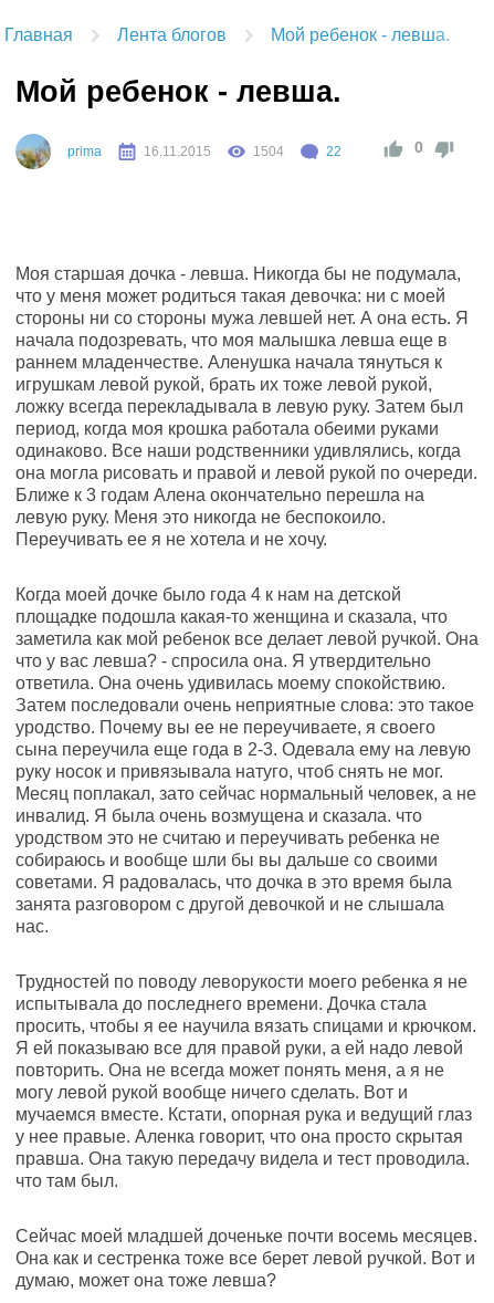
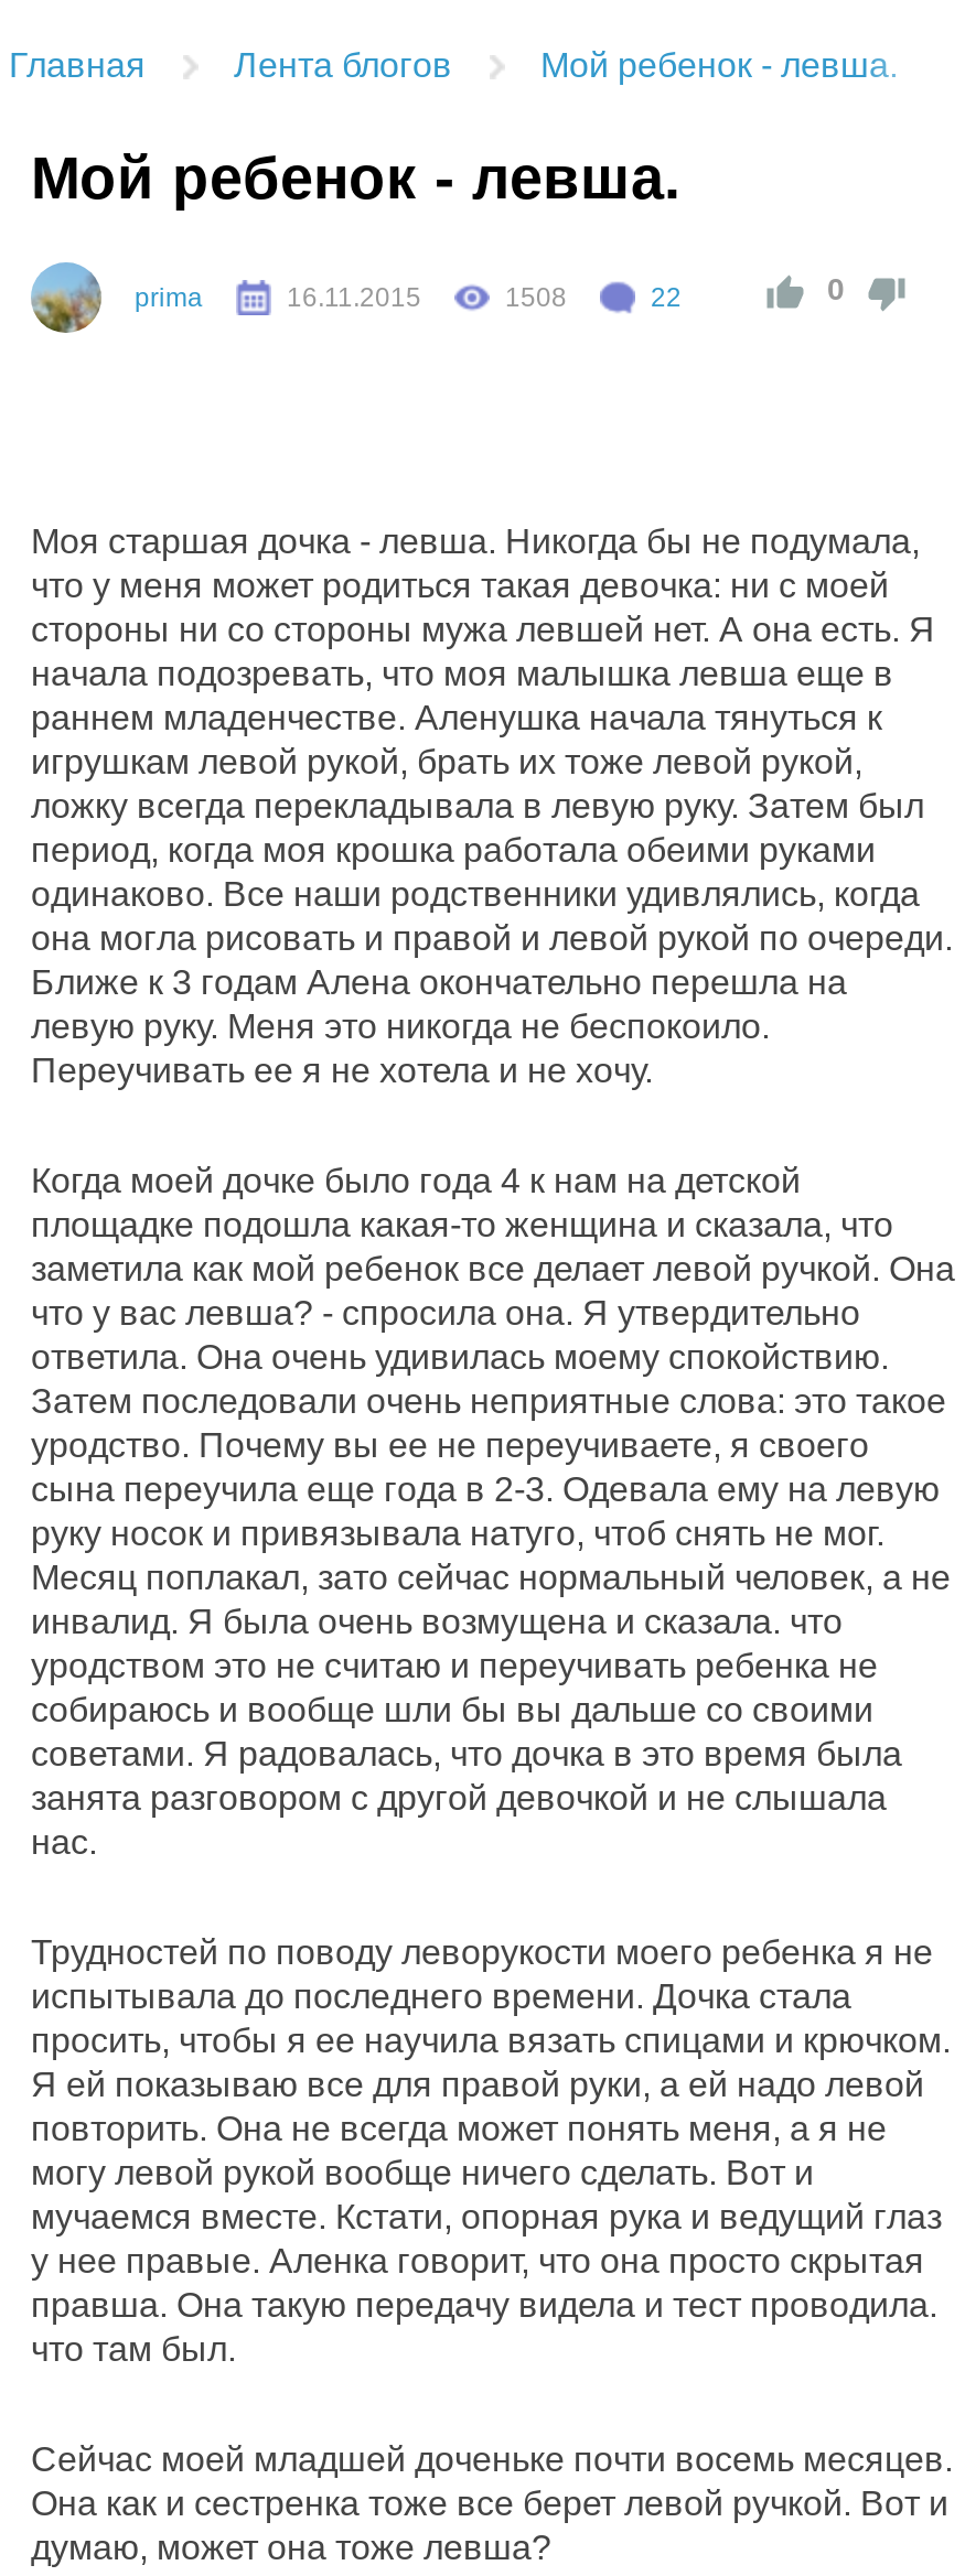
- 1504
+ 1508
